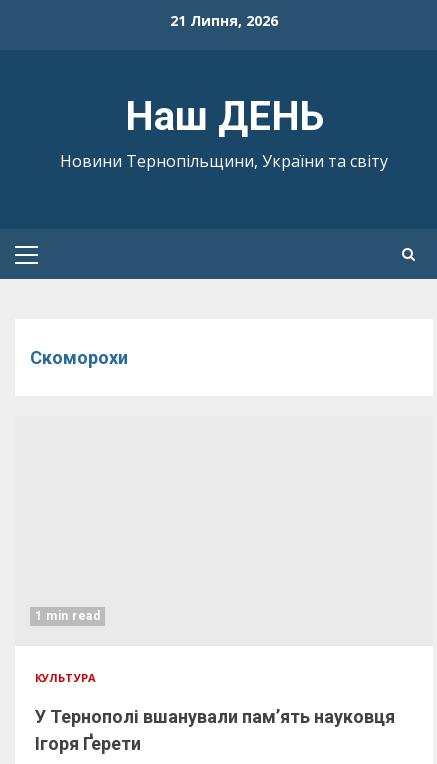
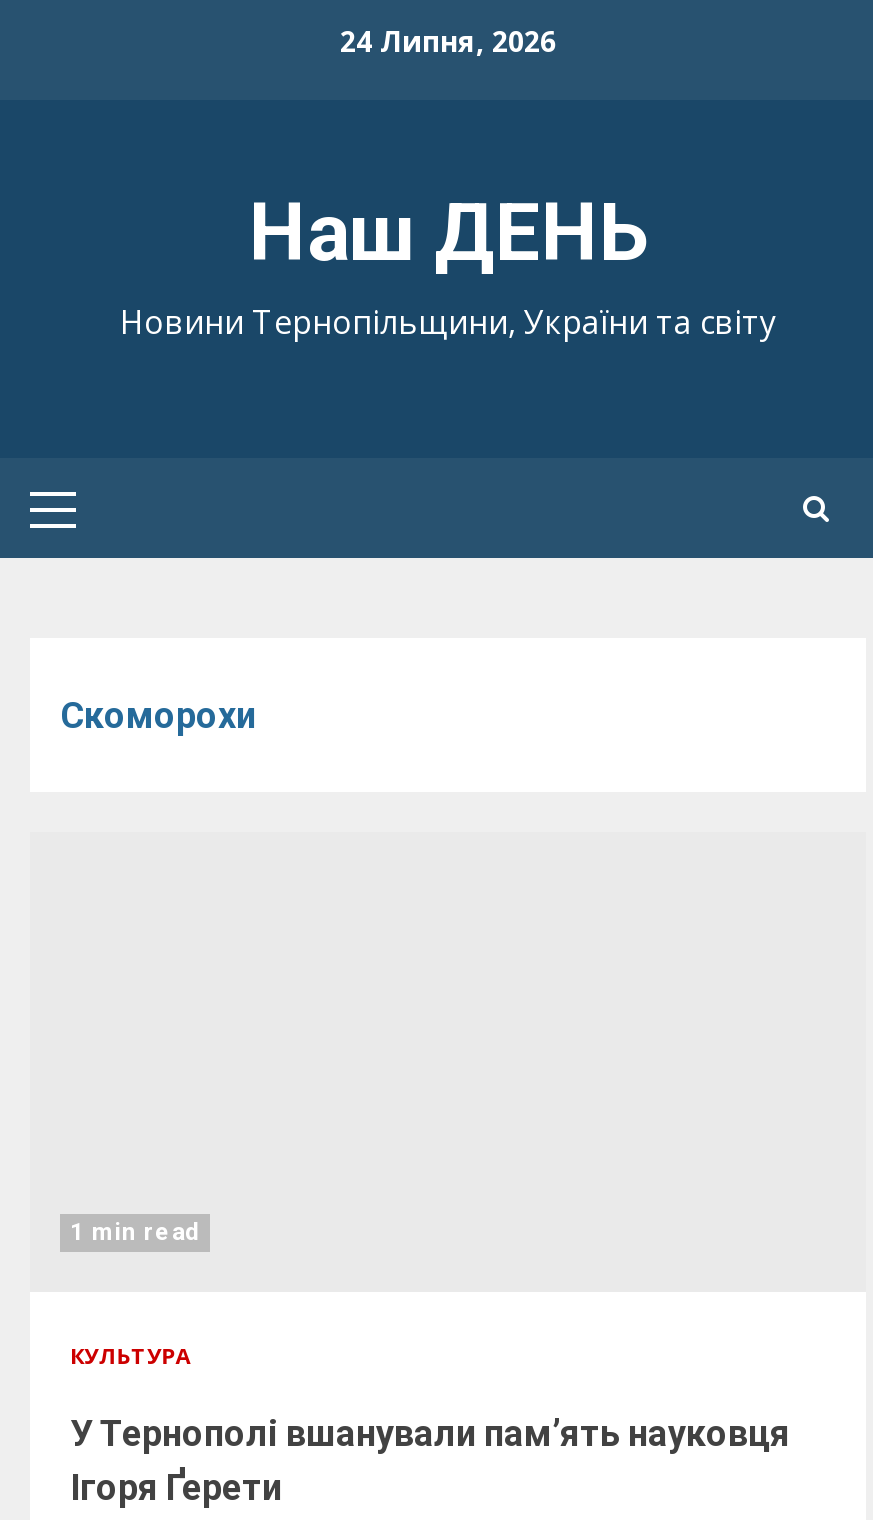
- 21 Липня, 2026
+ 24 Липня, 2026
